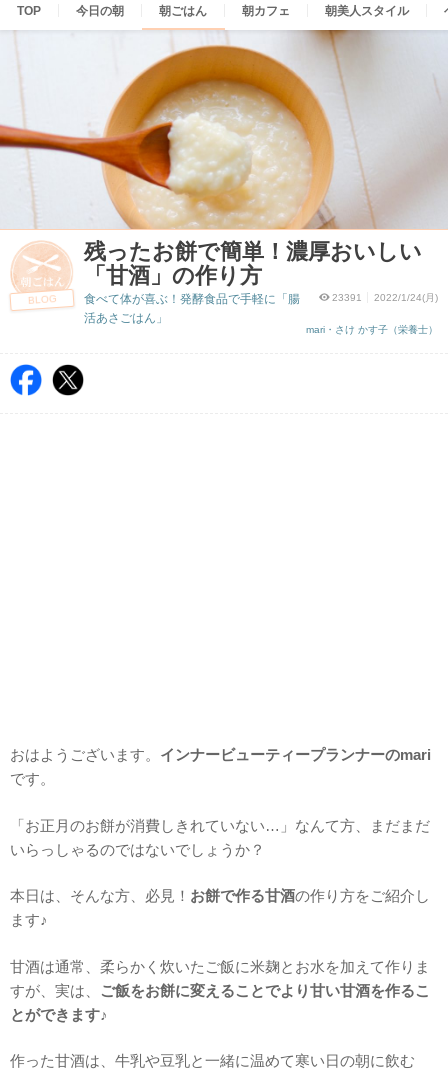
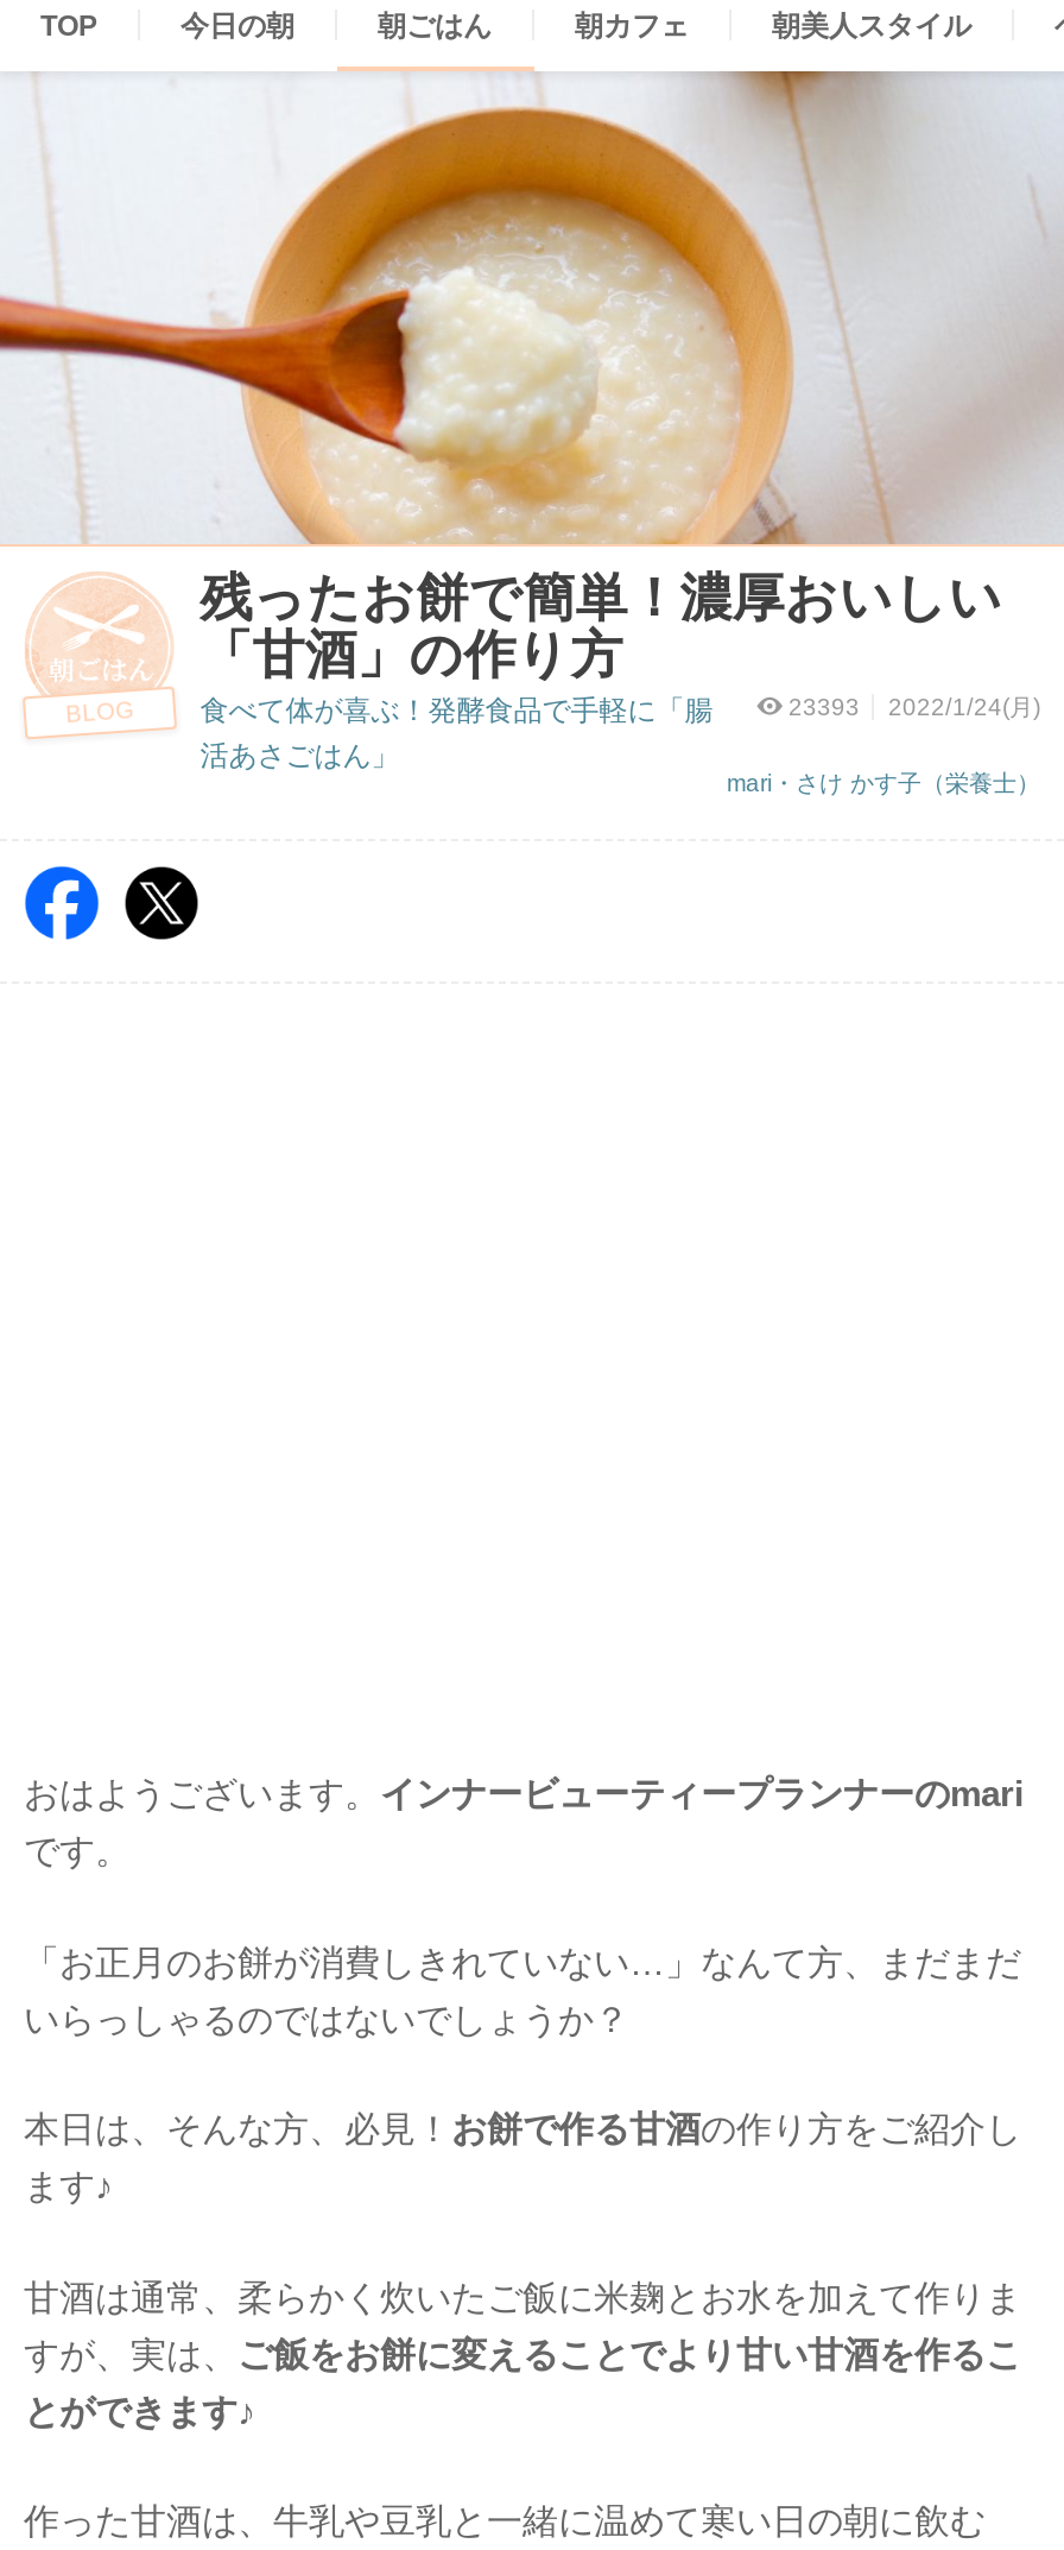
- 23391 2022/1/24(月)
+ 23393 2022/1/24(月)
